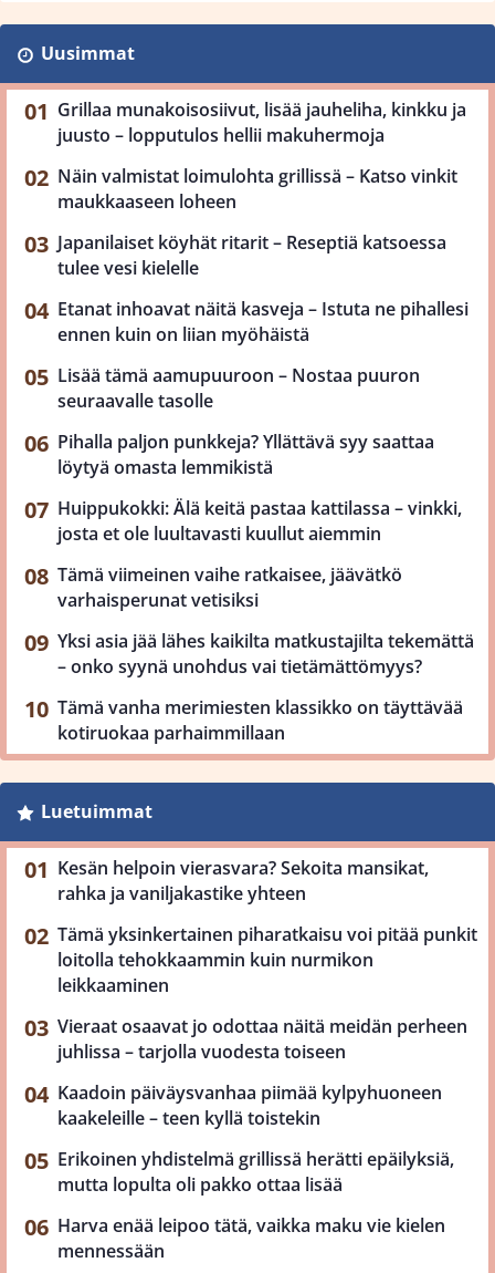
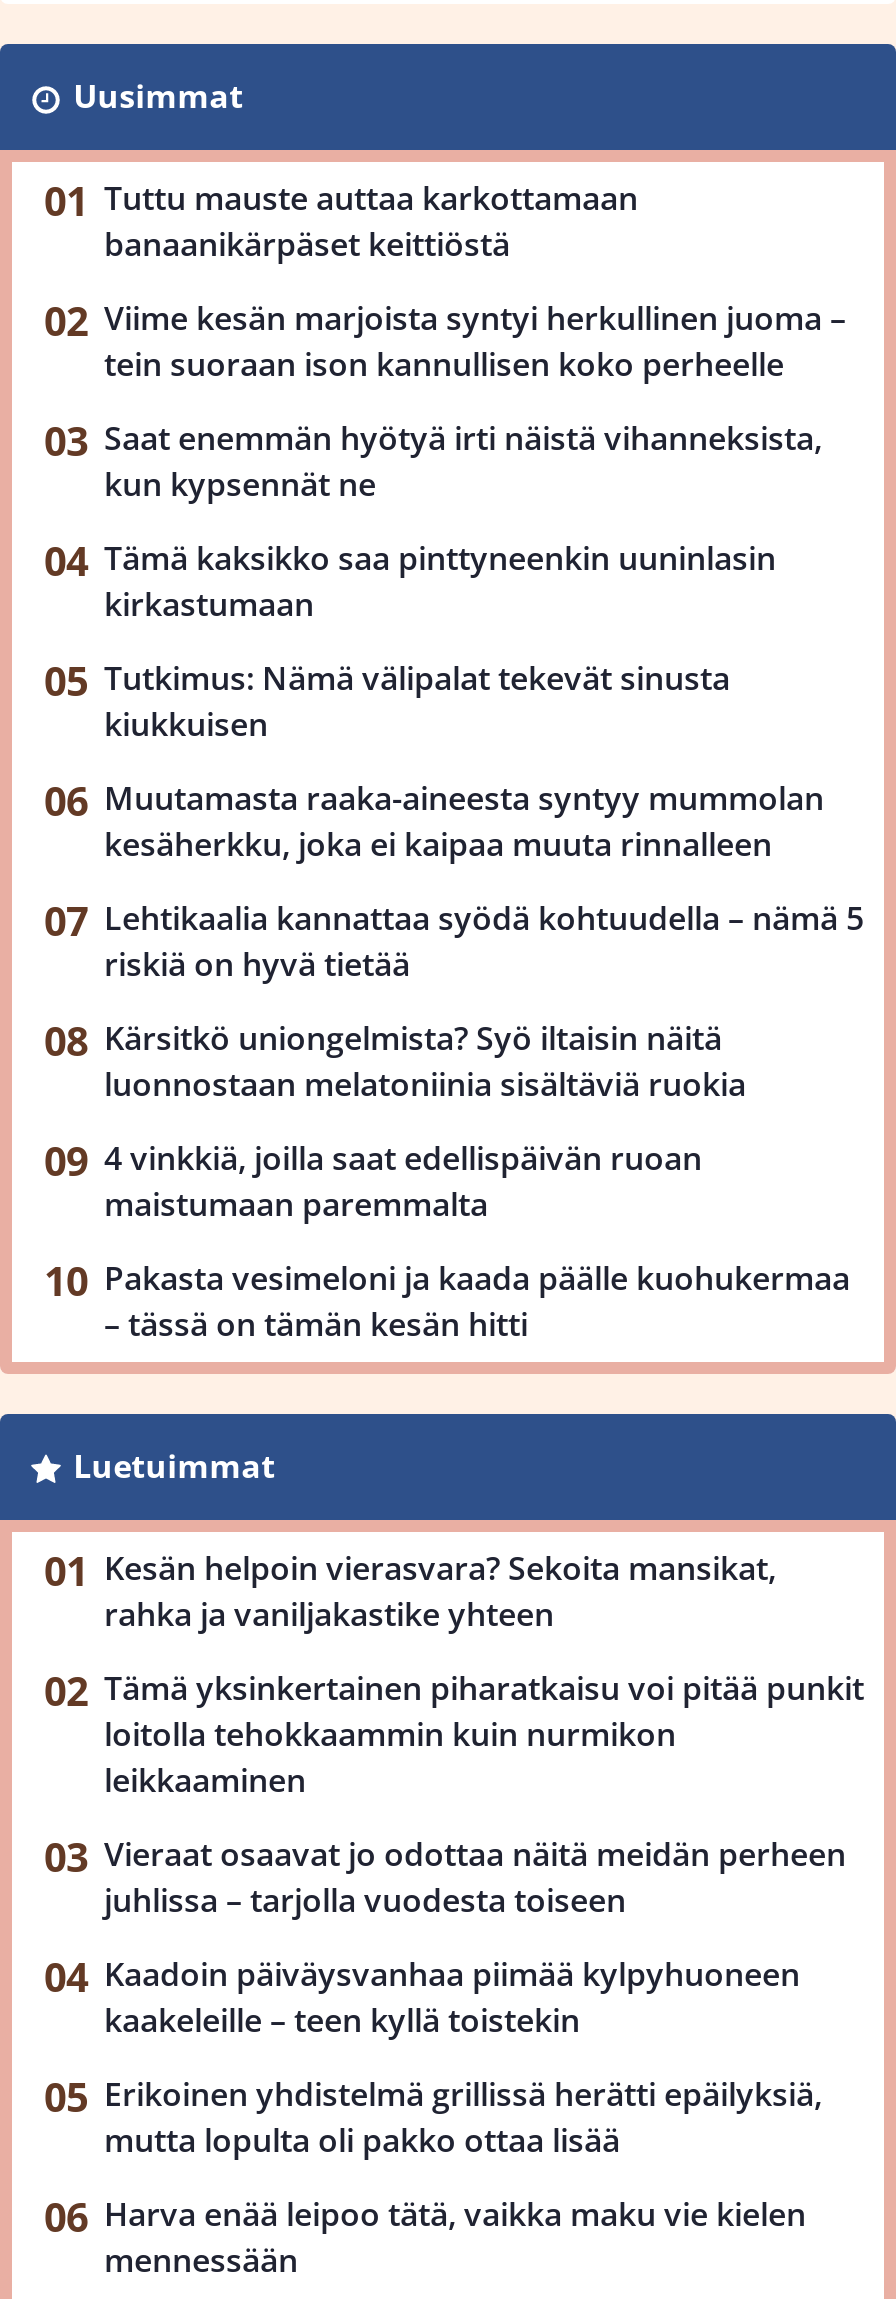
- Grillaa munakoisosiivut, lisää jauheliha, kinkku ja
- juusto – lopputulos hellii makuhermoja
+ Tuttu mauste auttaa karkottamaan
+ banaanikärpäset keittiöstä

- Näin valmistat loimulohta grillissä – Katso vinkit
- maukkaaseen loheen
+ Viime kesän marjoista syntyi herkullinen juoma –
+ tein suoraan ison kannullisen koko perheelle

- Japanilaiset köyhät ritarit – Reseptiä katsoessa
- tulee vesi kielelle
+ Saat enemmän hyötyä irti näistä vihanneksista,
+ kun kypsennät ne

- Etanat inhoavat näitä kasveja – Istuta ne pihallesi
- ennen kuin on liian myöhäistä
+ Tämä kaksikko saa pinttyneenkin uuninlasin
+ kirkastumaan

- Lisää tämä aamupuuroon – Nostaa puuron
- seuraavalle tasolle
+ Tutkimus: Nämä välipalat tekevät sinusta
+ kiukkuisen

- Pihalla paljon punkkeja? Yllättävä syy saattaa
- löytyä omasta lemmikistä
+ Muutamasta raaka-aineesta syntyy mummolan
+ kesäherkku, joka ei kaipaa muuta rinnalleen

- Huippukokki: Älä keitä pastaa kattilassa – vinkki,
- josta et ole luultavasti kuullut aiemmin
+ Lehtikaalia kannattaa syödä kohtuudella – nämä 5
+ riskiä on hyvä tietää

- Tämä viimeinen vaihe ratkaisee, jäävätkö
- varhaisperunat vetisiksi
+ Kärsitkö uniongelmista? Syö iltaisin näitä
+ luonnostaan melatoniinia sisältäviä ruokia

- Yksi asia jää lähes kaikilta matkustajilta tekemättä
- – onko syynä unohdus vai tietämättömyys?
+ 4 vinkkiä, joilla saat edellispäivän ruoan
+ maistumaan paremmalta

- Tämä vanha merimiesten klassikko on täyttävää
- kotiruokaa parhaimmillaan
+ Pakasta vesimeloni ja kaada päälle kuohukermaa
+ – tässä on tämän kesän hitti
